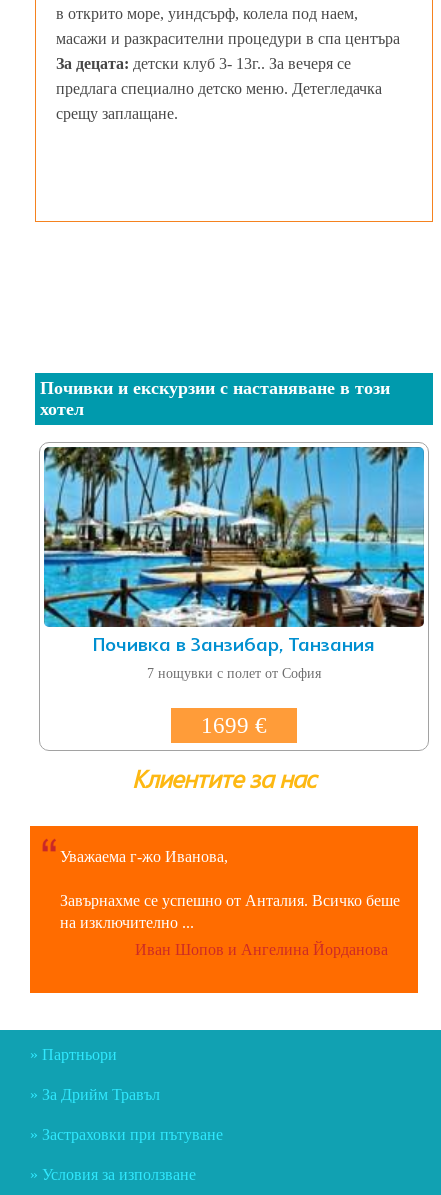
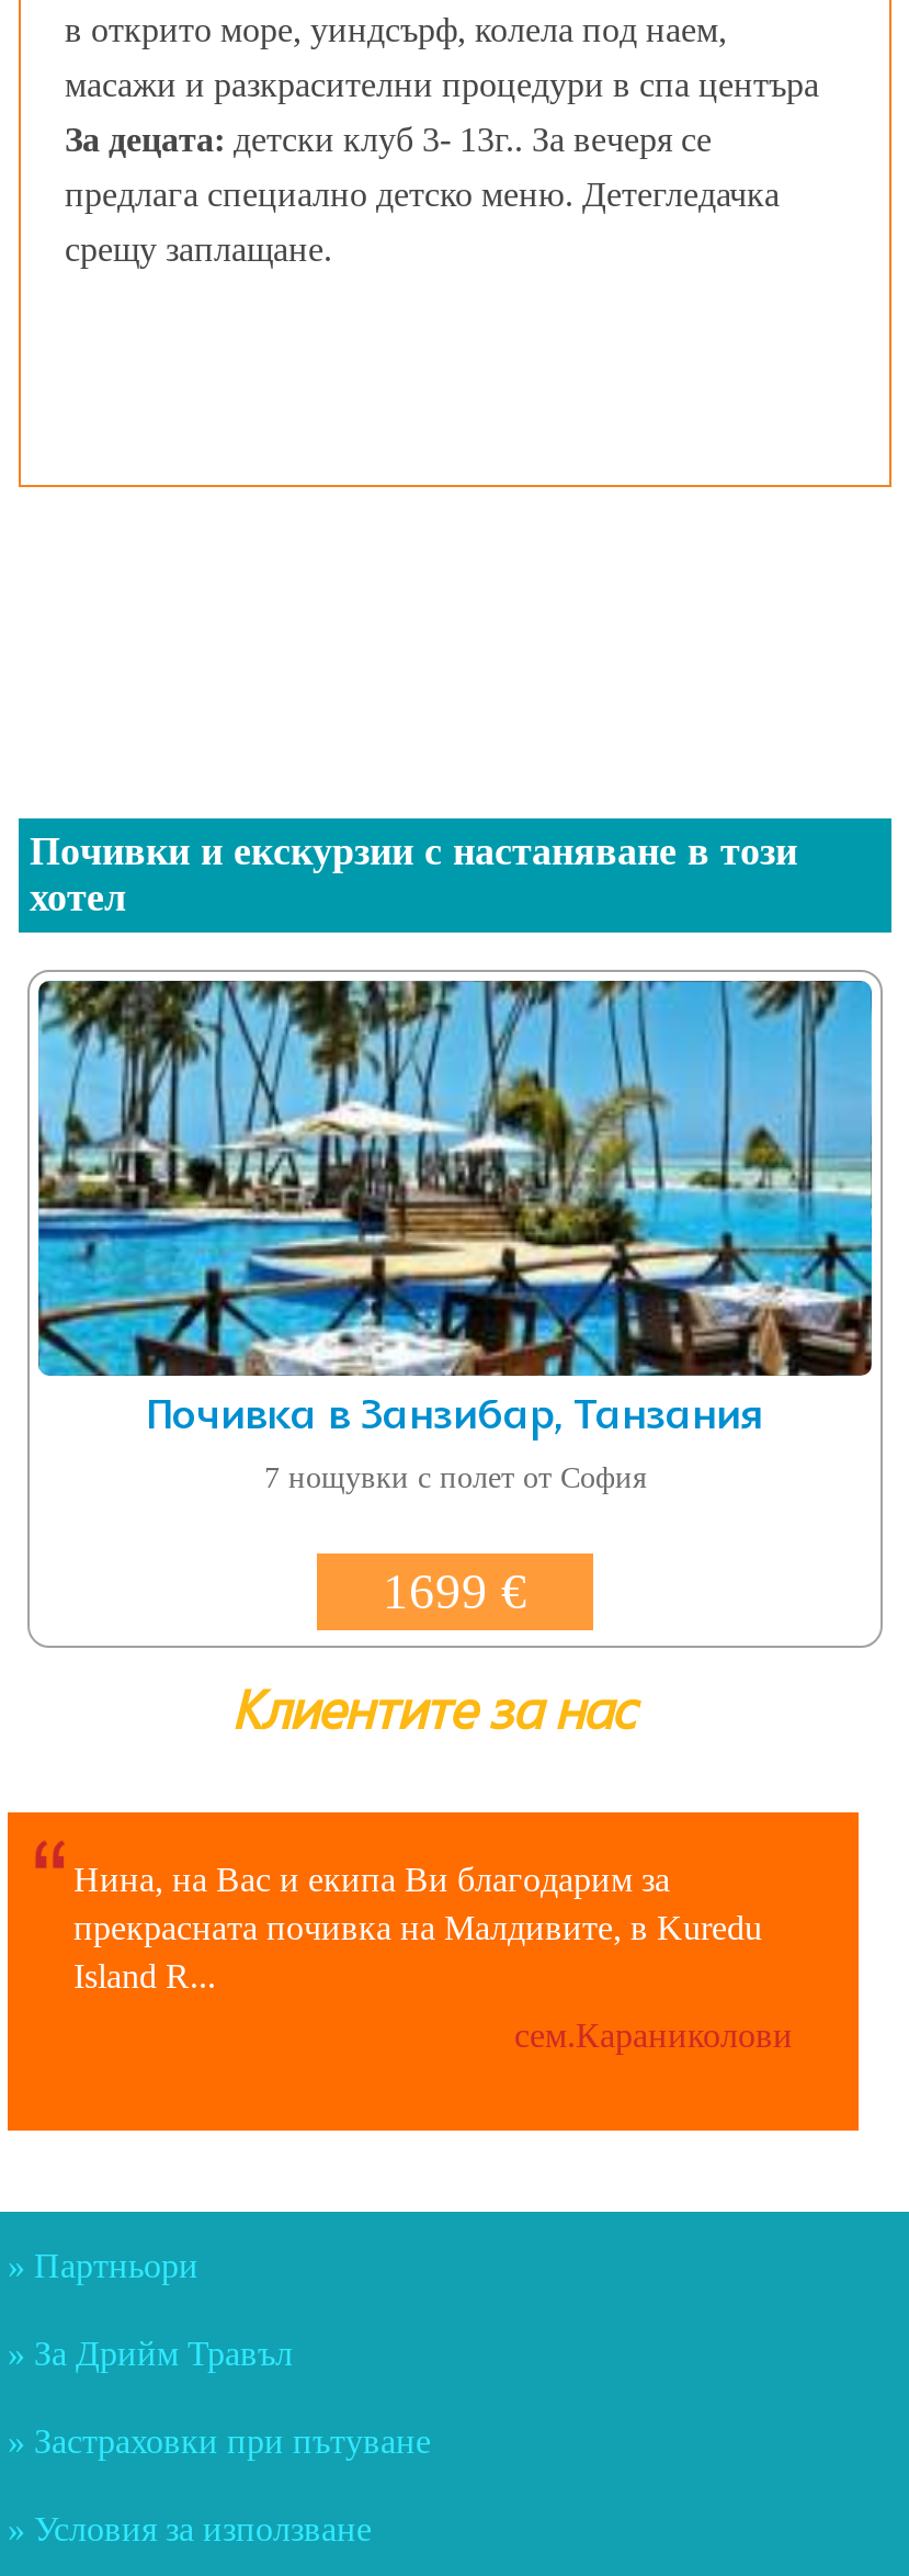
- Уважаема г-жо Иванова,
- Завърнахме се успешно от Анталия. Всичко беше
- на изключително ...
- Иван Шопов и Ангелина Йорданова
+ Нина, на Вас и екипа Ви благодарим за
+ прекрасната почивка на Малдивите, в Kuredu
+ Island R...
+ сем.Караниколови
